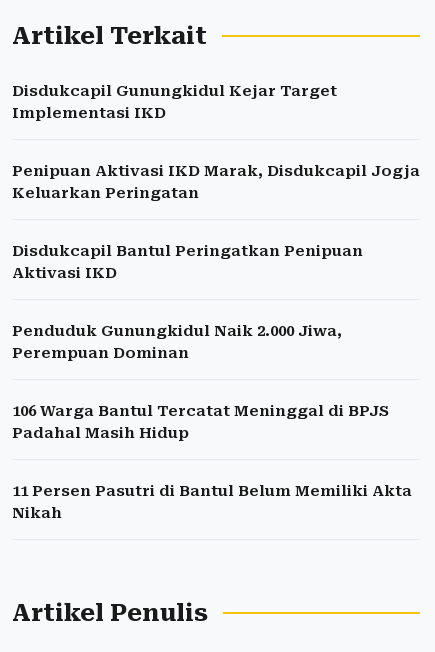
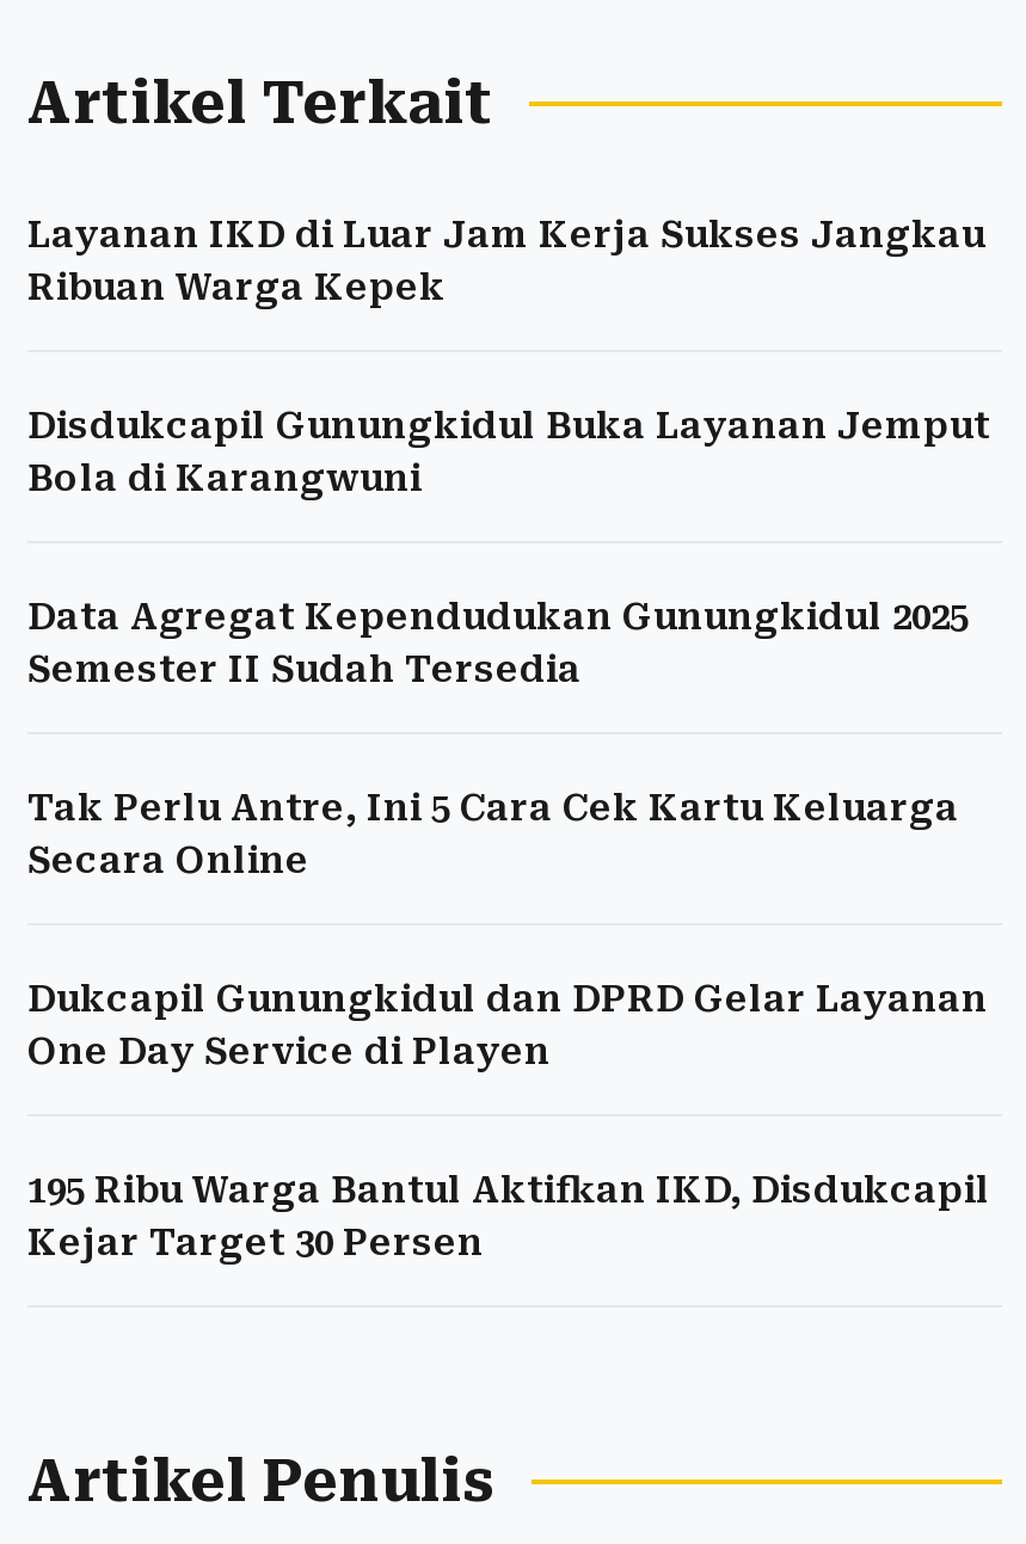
- Disdukcapil Gunungkidul Kejar Target
- Implementasi IKD
+ Layanan IKD di Luar Jam Kerja Sukses Jangkau
+ Ribuan Warga Kepek

- Penipuan Aktivasi IKD Marak, Disdukcapil Jogja
- Keluarkan Peringatan
+ Disdukcapil Gunungkidul Buka Layanan Jemput
+ Bola di Karangwuni

- Disdukcapil Bantul Peringatkan Penipuan
- Aktivasi IKD
+ Data Agregat Kependudukan Gunungkidul 2025
+ Semester II Sudah Tersedia

- Penduduk Gunungkidul Naik 2.000 Jiwa,
- Perempuan Dominan
+ Tak Perlu Antre, Ini 5 Cara Cek Kartu Keluarga
+ Secara Online

- 106 Warga Bantul Tercatat Meninggal di BPJS
- Padahal Masih Hidup
+ Dukcapil Gunungkidul dan DPRD Gelar Layanan
+ One Day Service di Playen

- 11 Persen Pasutri di Bantul Belum Memiliki Akta
- Nikah
+ 195 Ribu Warga Bantul Aktifkan IKD, Disdukcapil
+ Kejar Target 30 Persen
